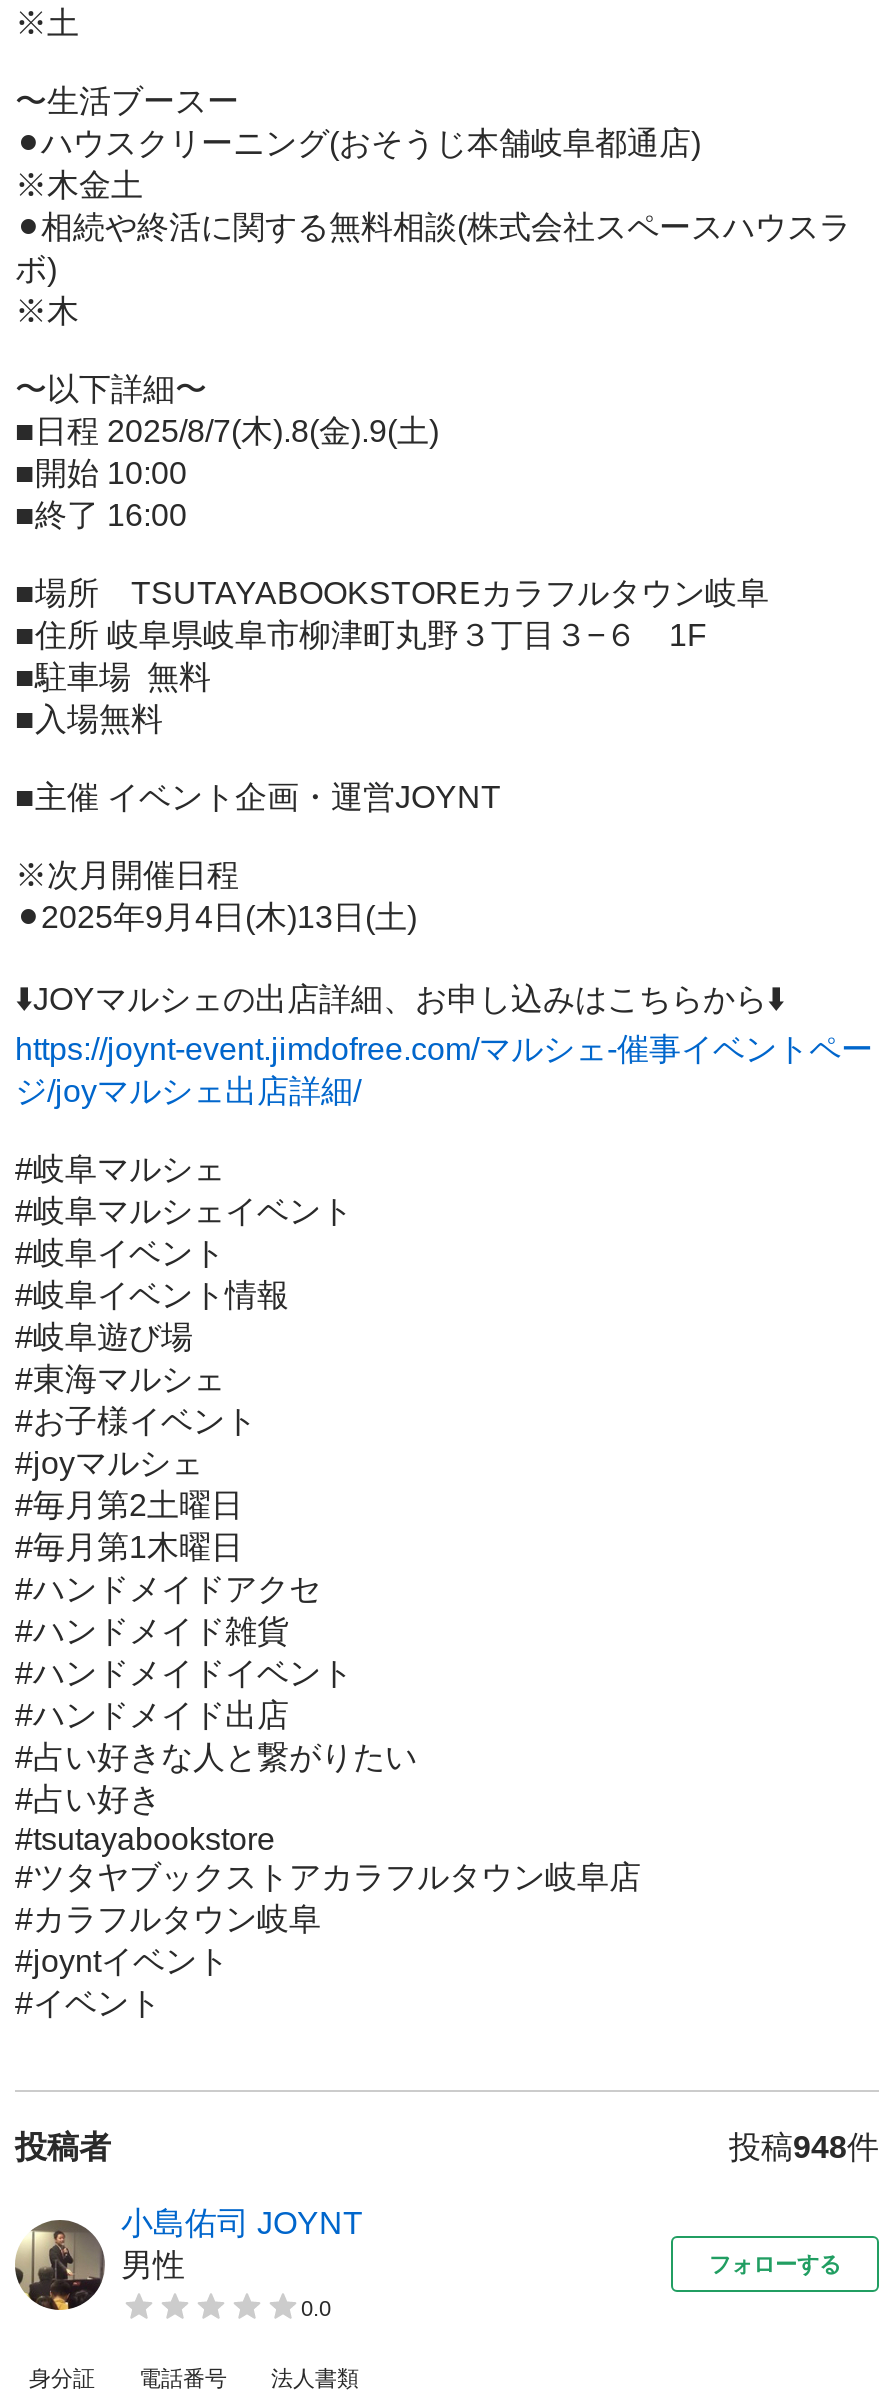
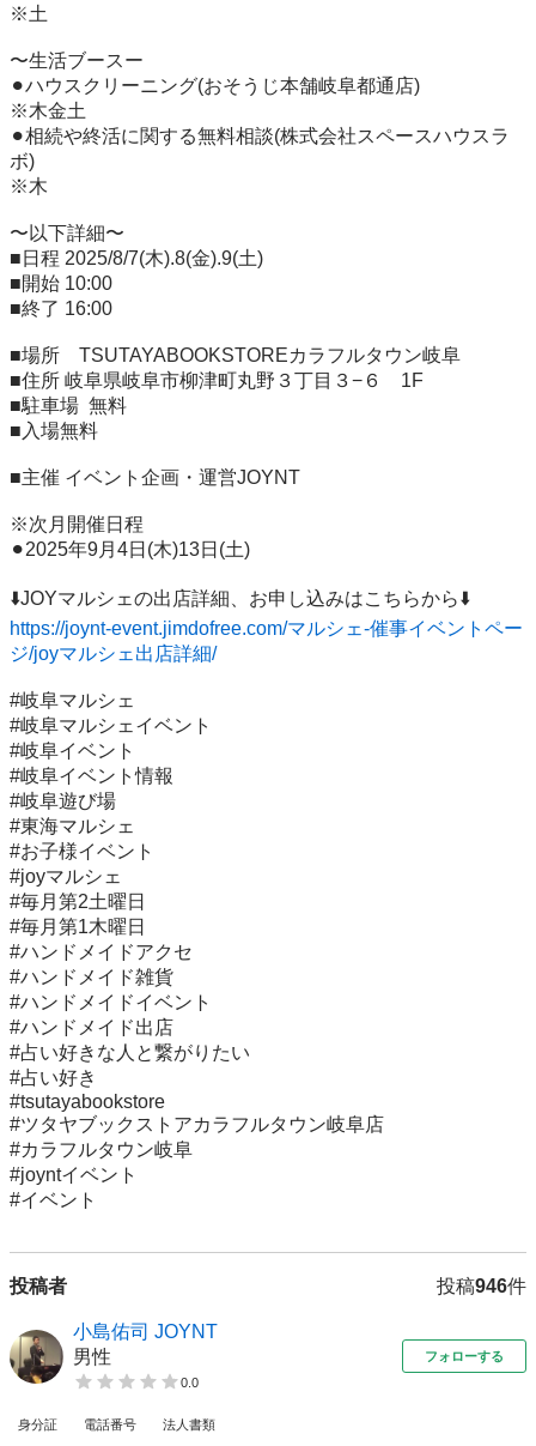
- 投稿948件
+ 投稿946件
